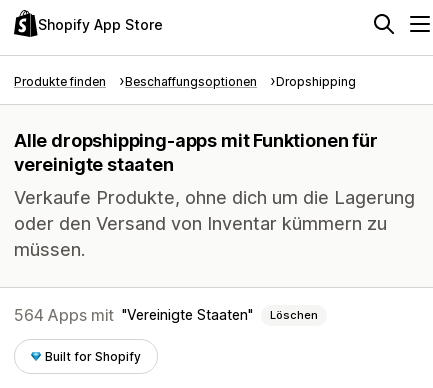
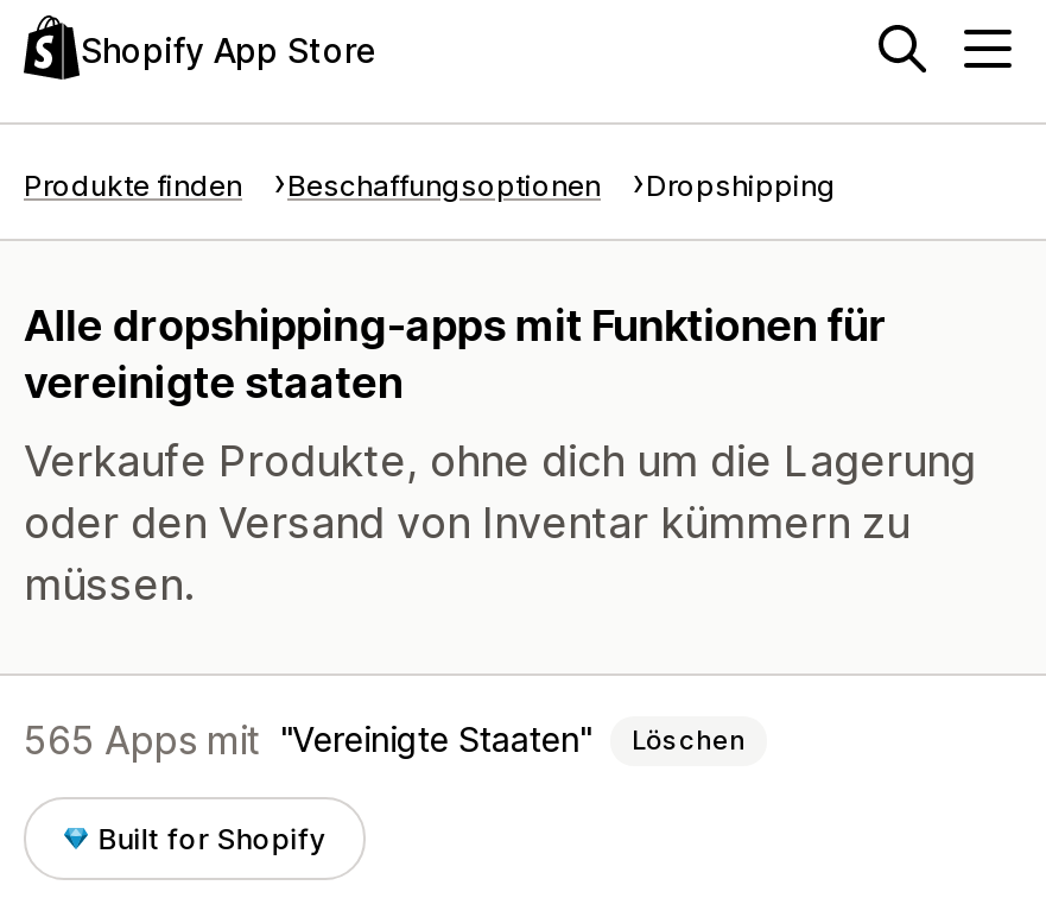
- 564 Apps mit Vereinigte Staaten Löschen
+ 565 Apps mit Vereinigte Staaten Löschen
